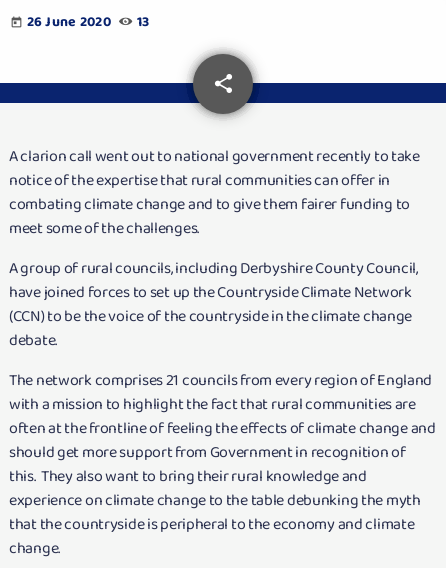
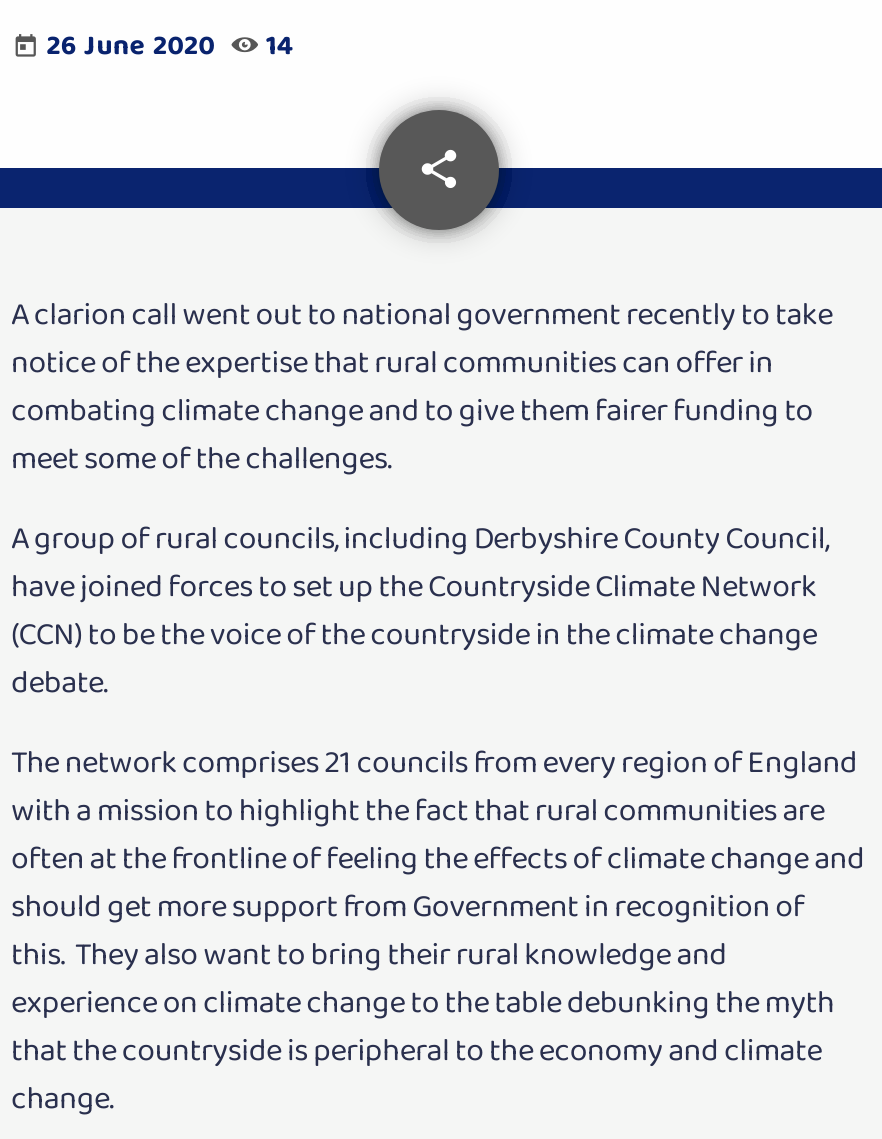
- 13
+ 14
